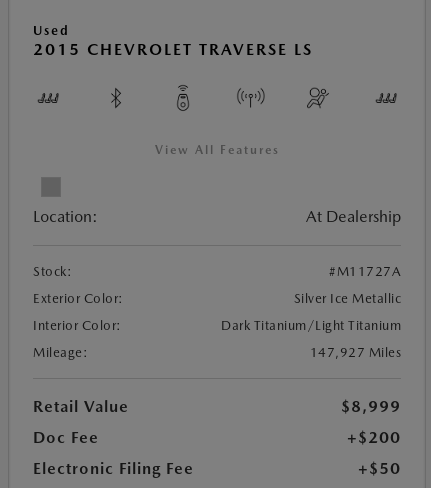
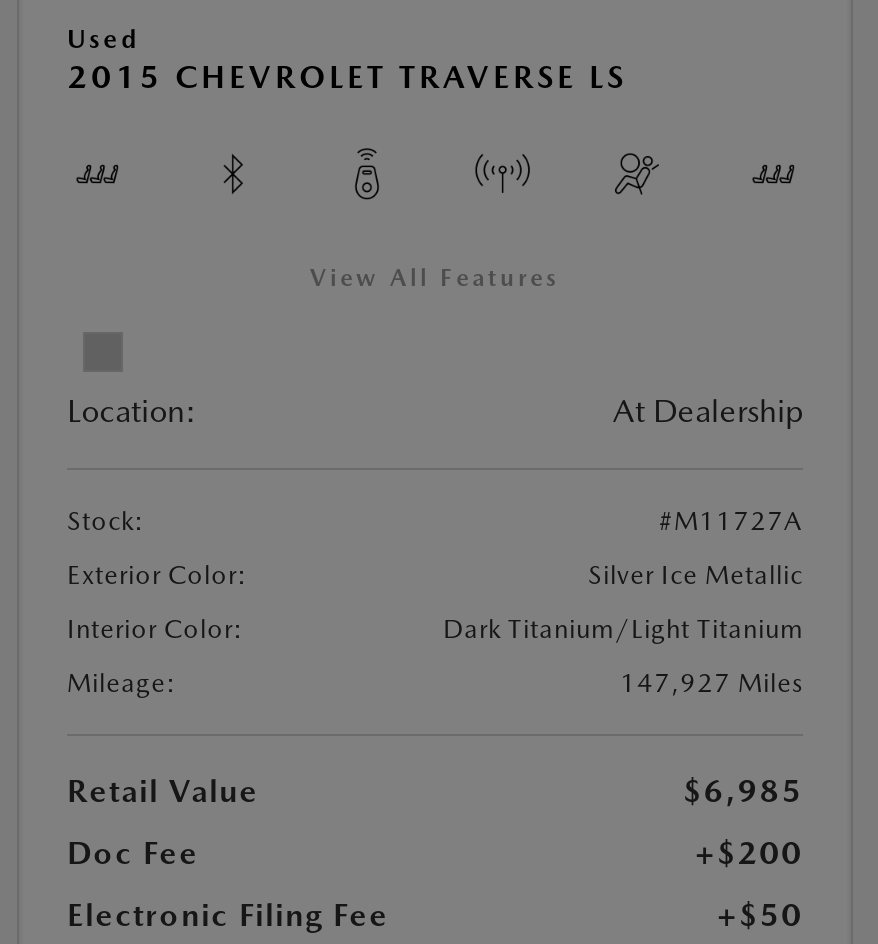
- $8,999
+ $6,985
